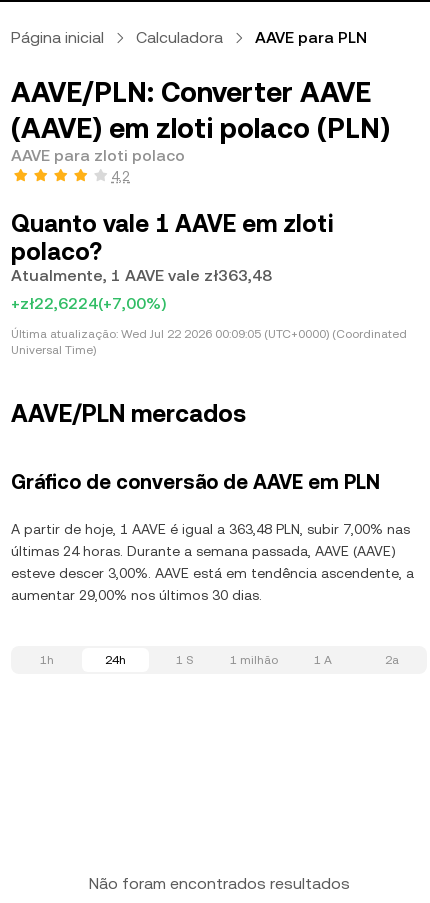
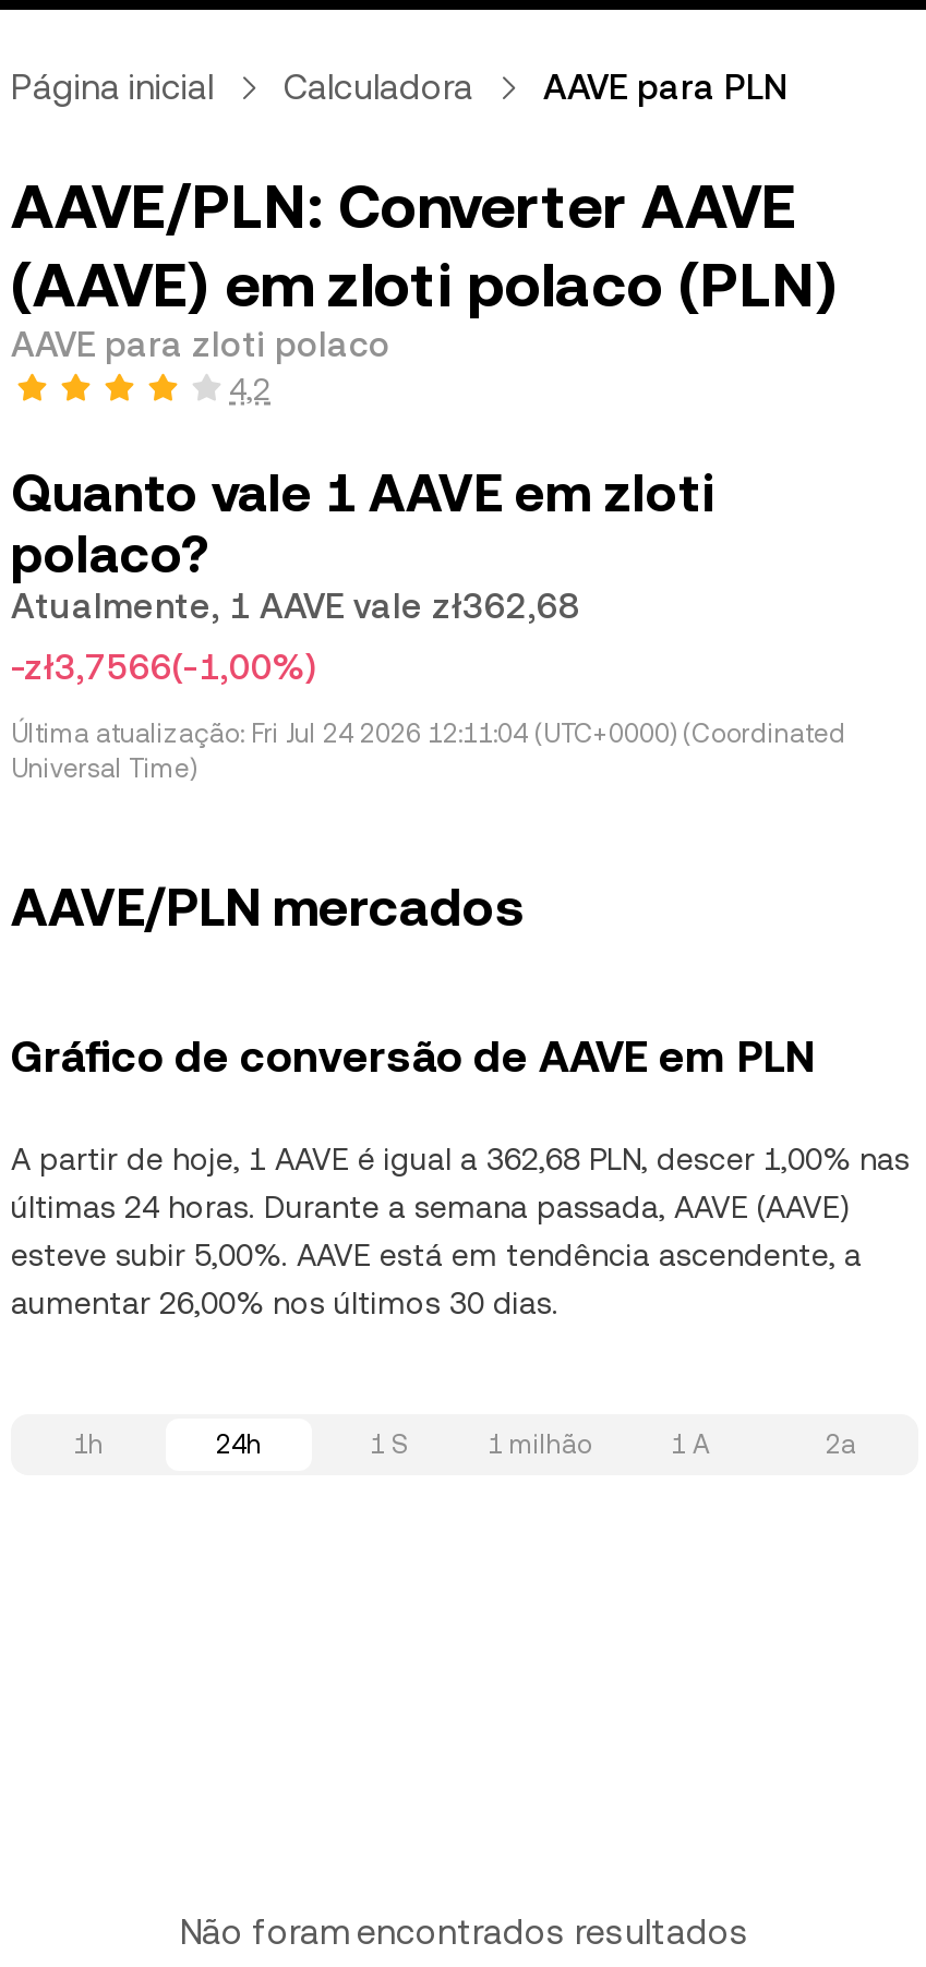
- Atualmente, 1 AAVE vale zł363,48
+ Atualmente, 1 AAVE vale zł362,68

- +zł22,6224(+7,00%)
+ -zł3,7566(-1,00%)

- Última atualização: Wed Jul 22 2026 00:09:05 (UTC+0000) (Coordinated
+ Última atualização: Fri Jul 24 2026 12:11:04 (UTC+0000) (Coordinated

- A partir de hoje, 1 AAVE é igual a 363,48 PLN, subir 7,00% nas
+ A partir de hoje, 1 AAVE é igual a 362,68 PLN, descer 1,00% nas

- esteve descer 3,00%. AAVE está em tendência ascendente, a
+ esteve subir 5,00%. AAVE está em tendência ascendente, a

- aumentar 29,00% nos últimos 30 dias.
+ aumentar 26,00% nos últimos 30 dias.
